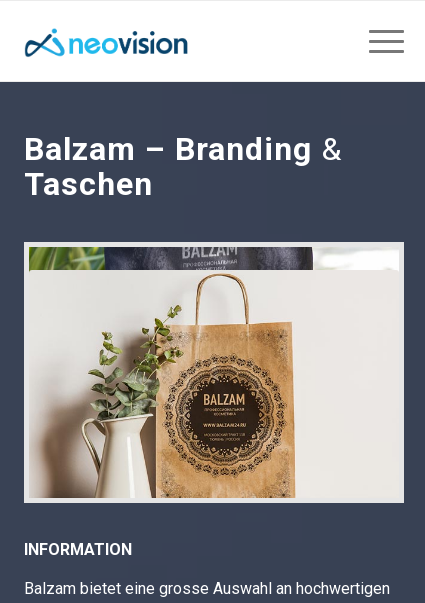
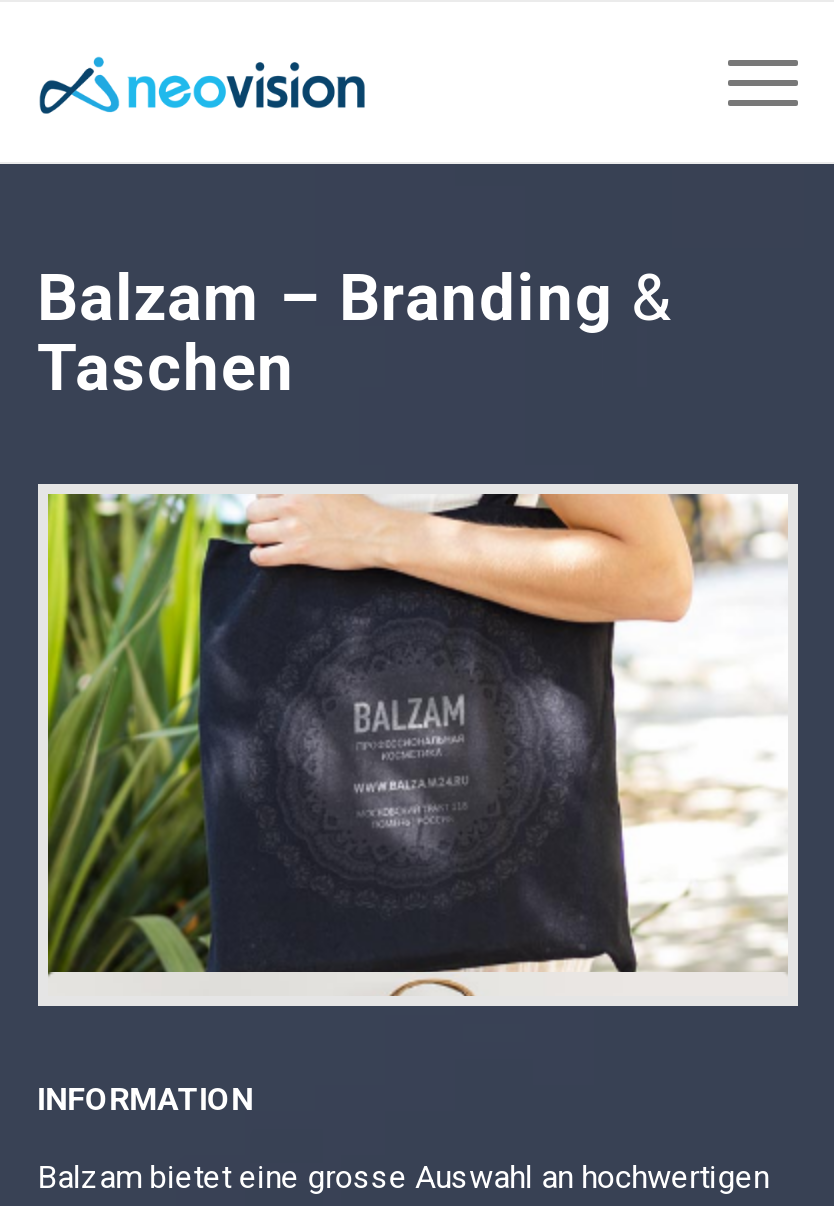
- [image]
+ [image]
